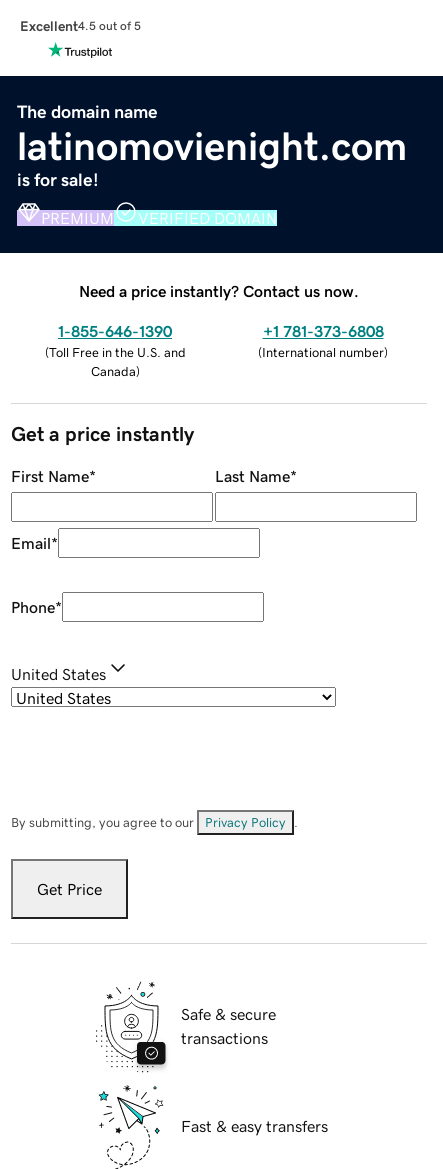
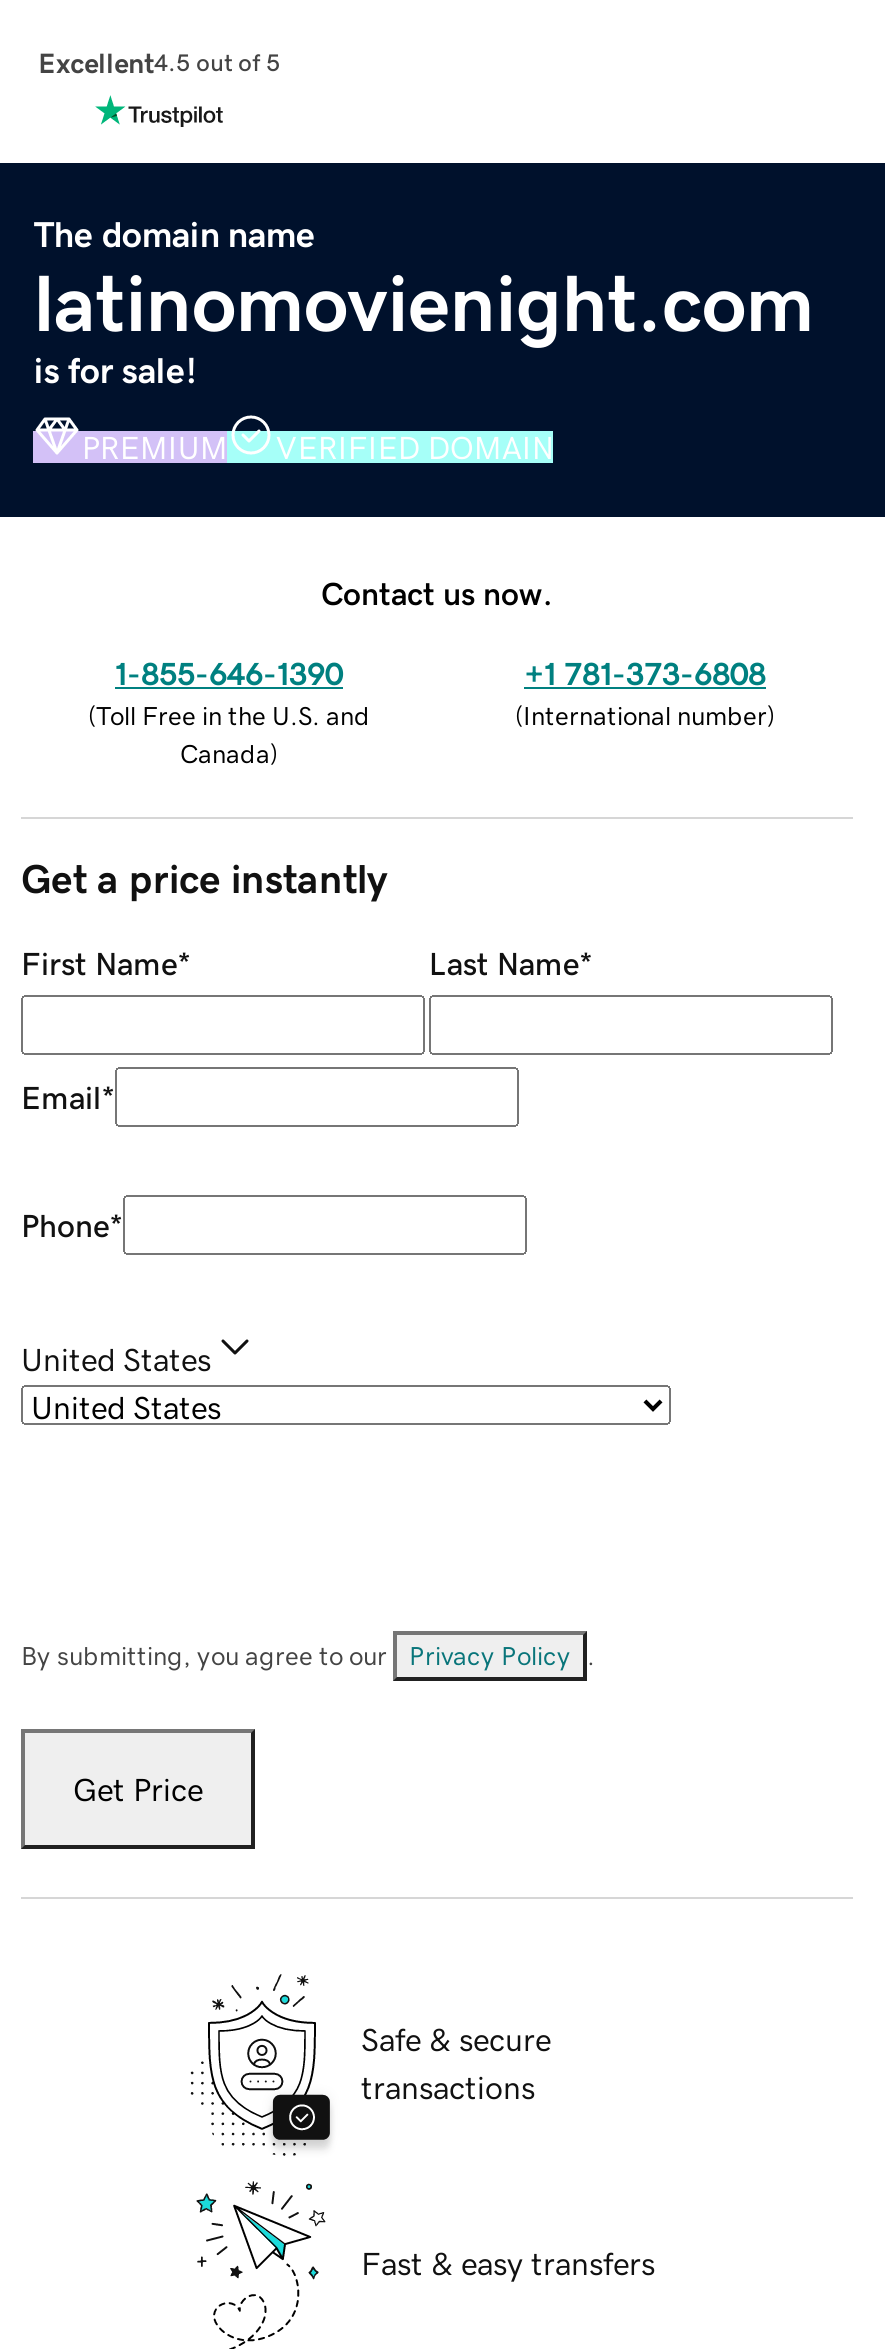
- Need a price instantly? Contact us now.
+ Contact us now.
